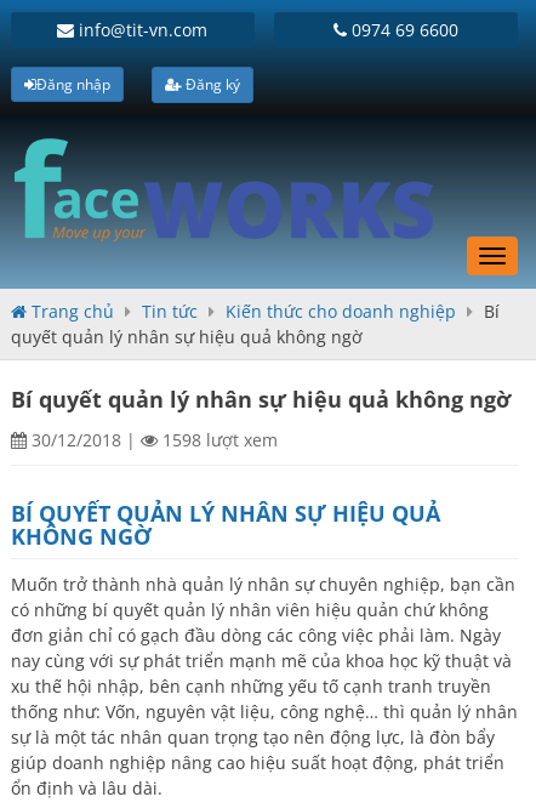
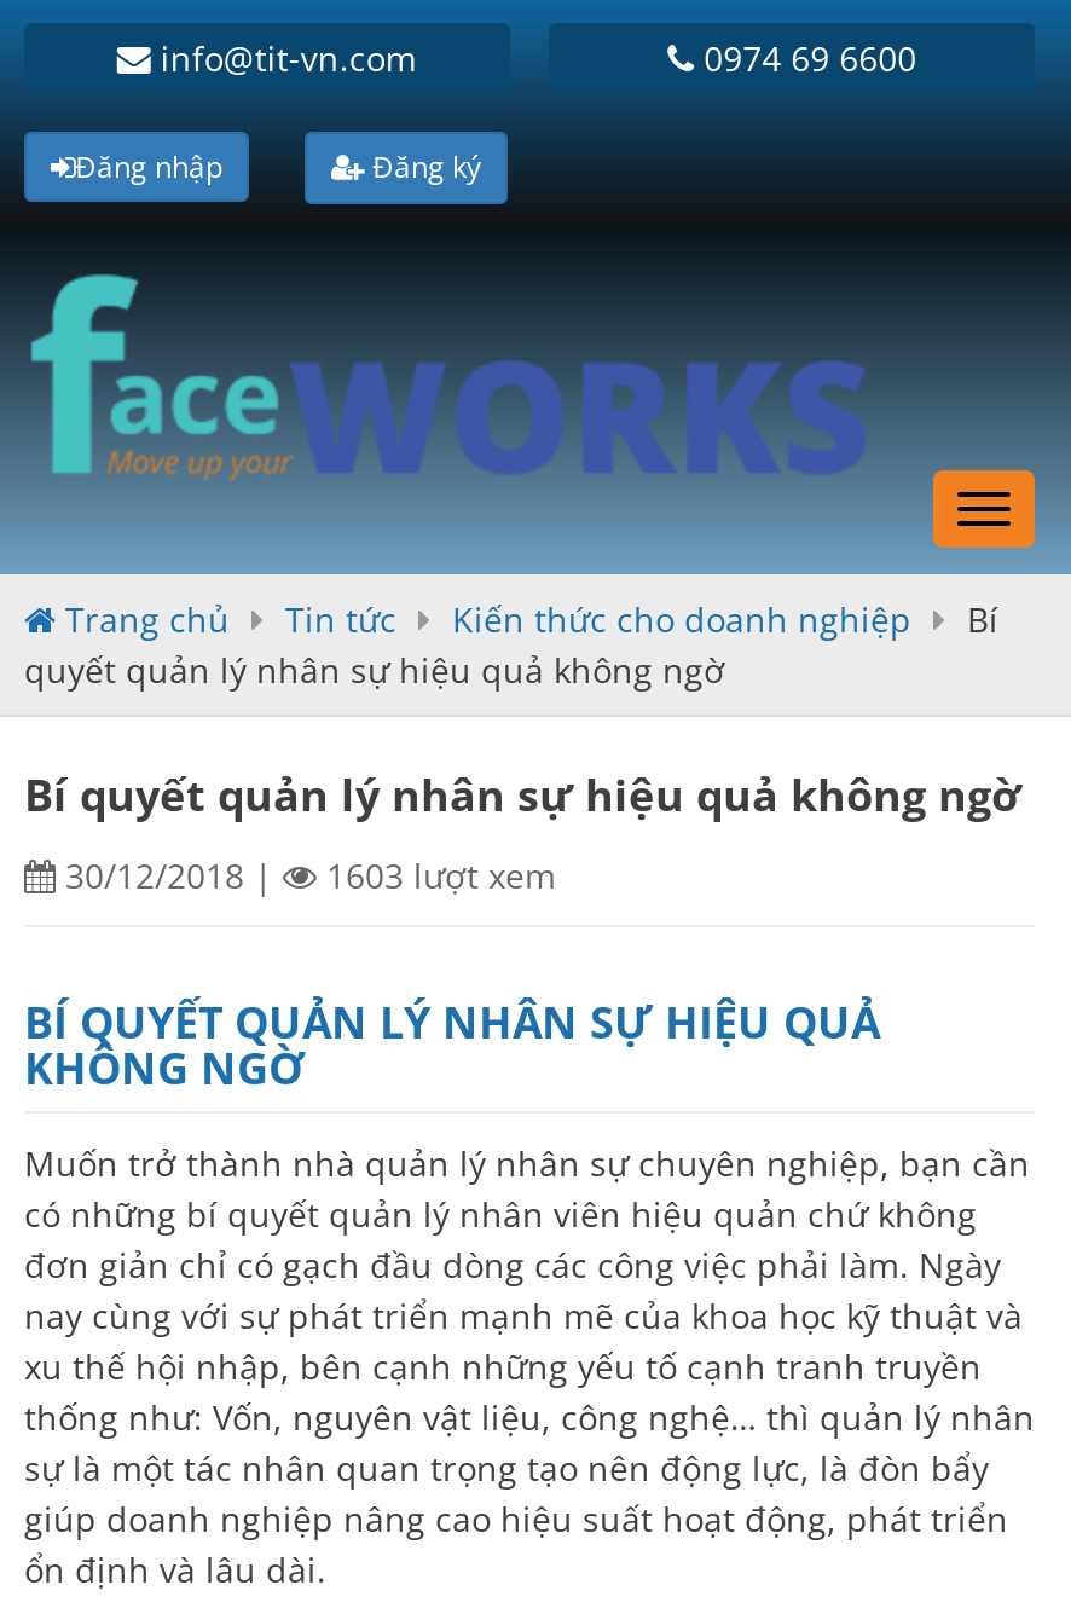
- 1598 lượt xem
+ 1603 lượt xem
